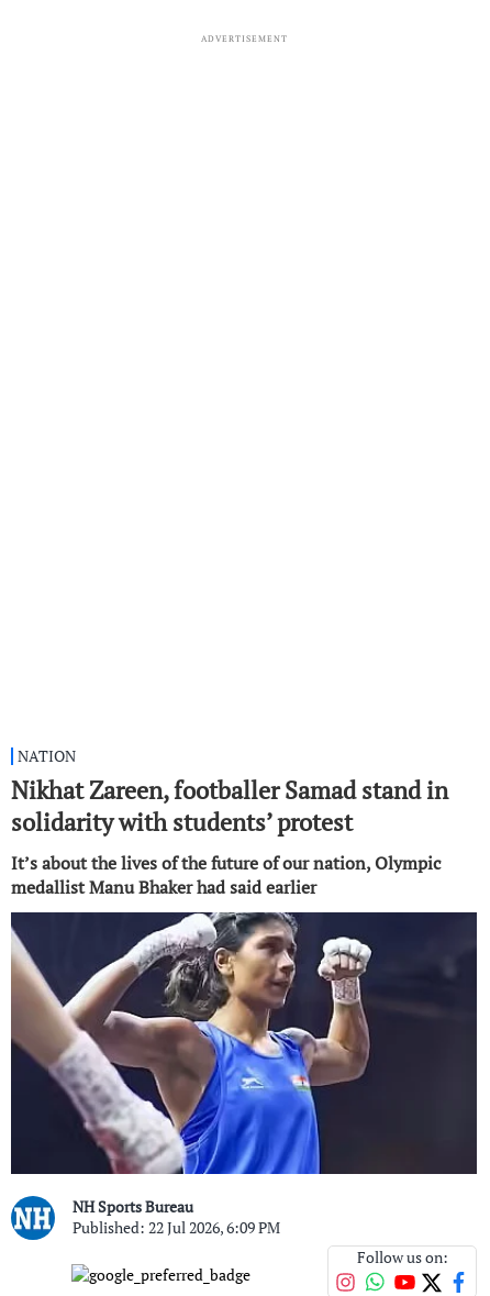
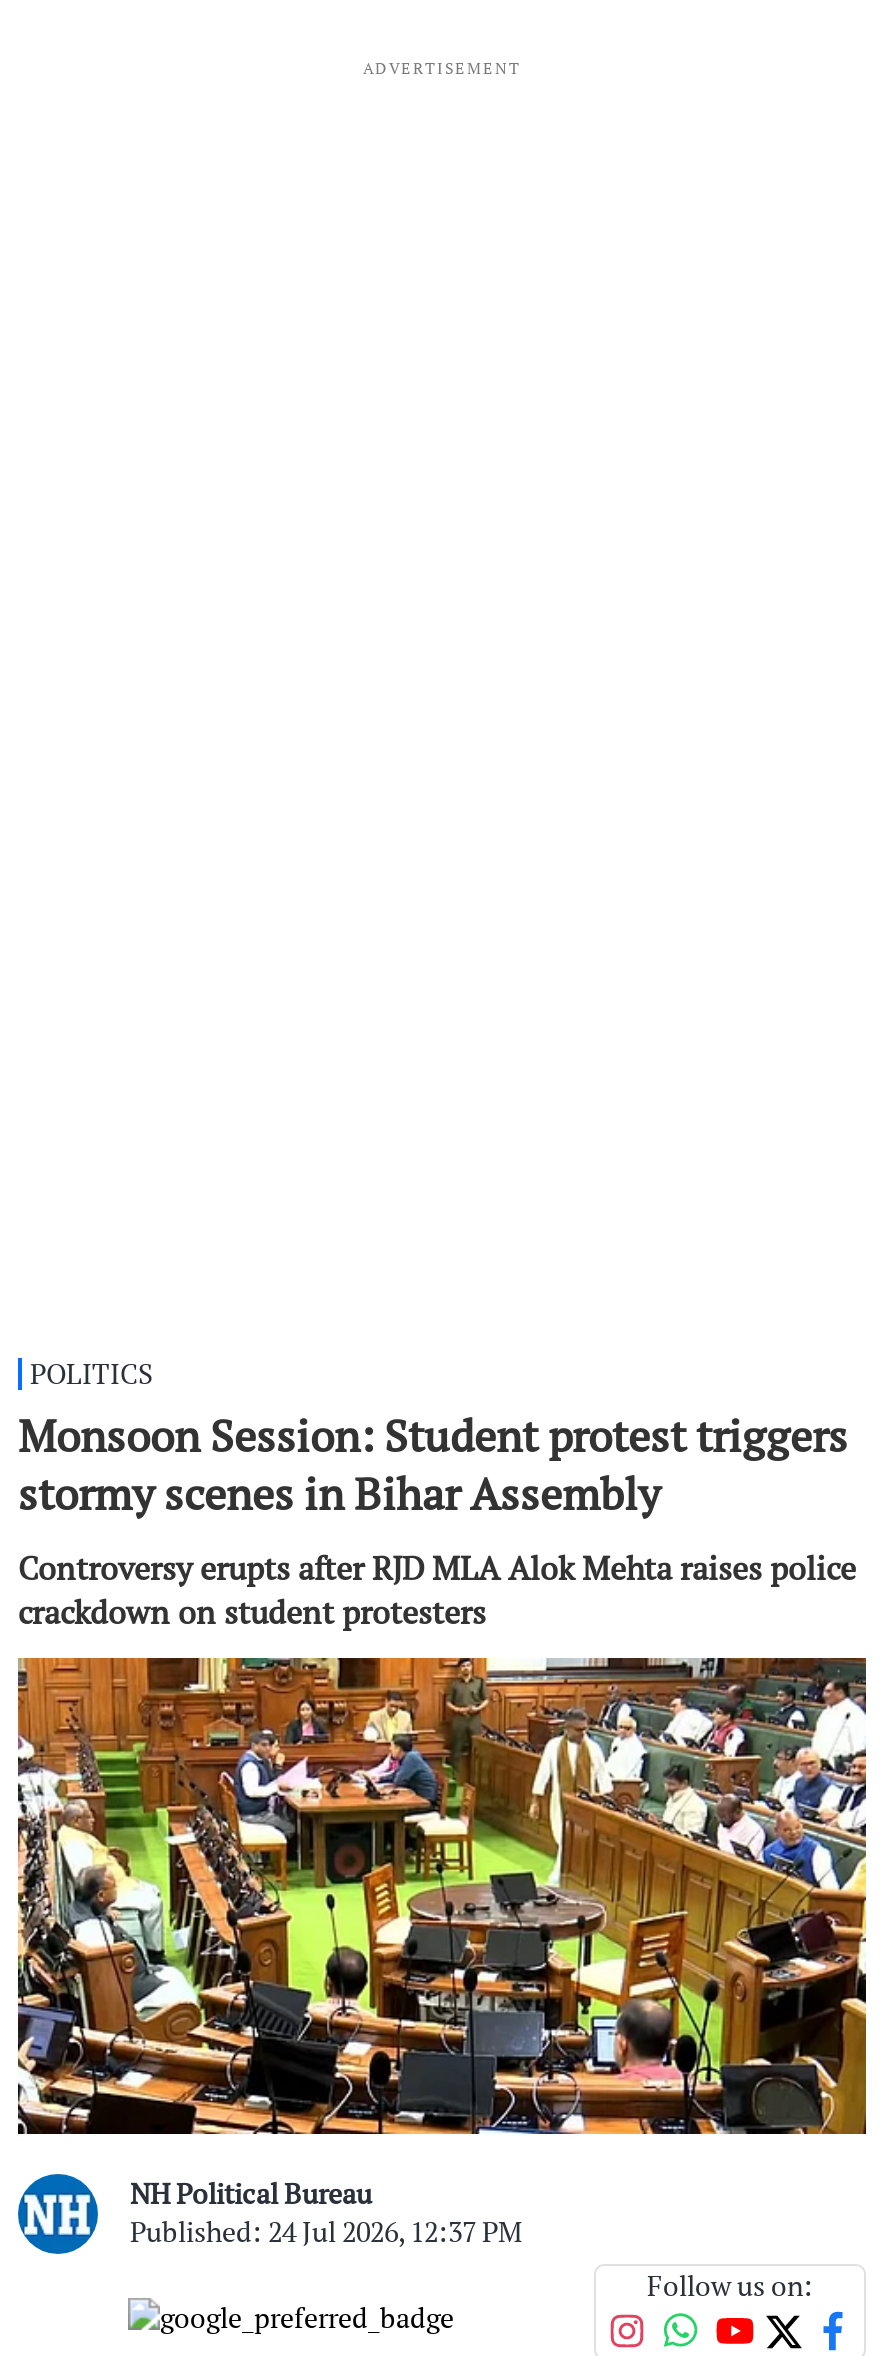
- NATION
- Nikhat Zareen, footballer Samad stand in
- solidarity with students’ protest
- It’s about the lives of the future of our nation, Olympic
- medallist Manu Bhaker had said earlier
+ POLITICS
+ Monsoon Session: Student protest triggers
+ stormy scenes in Bihar Assembly
+ Controversy erupts after RJD MLA Alok Mehta raises police
+ crackdown on student protesters

- [image]
- NH Sports Bureau
- Published: 22 Jul 2026, 6:09 PM
+ [image]
+ NH Political Bureau
+ Published: 24 Jul 2026, 12:37 PM
